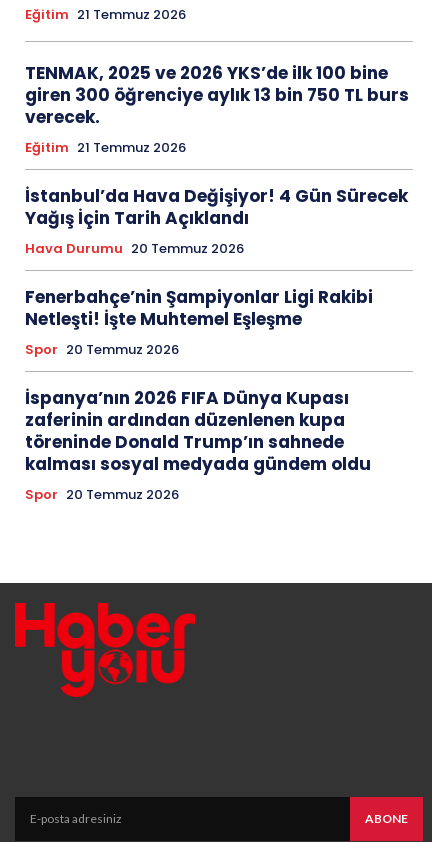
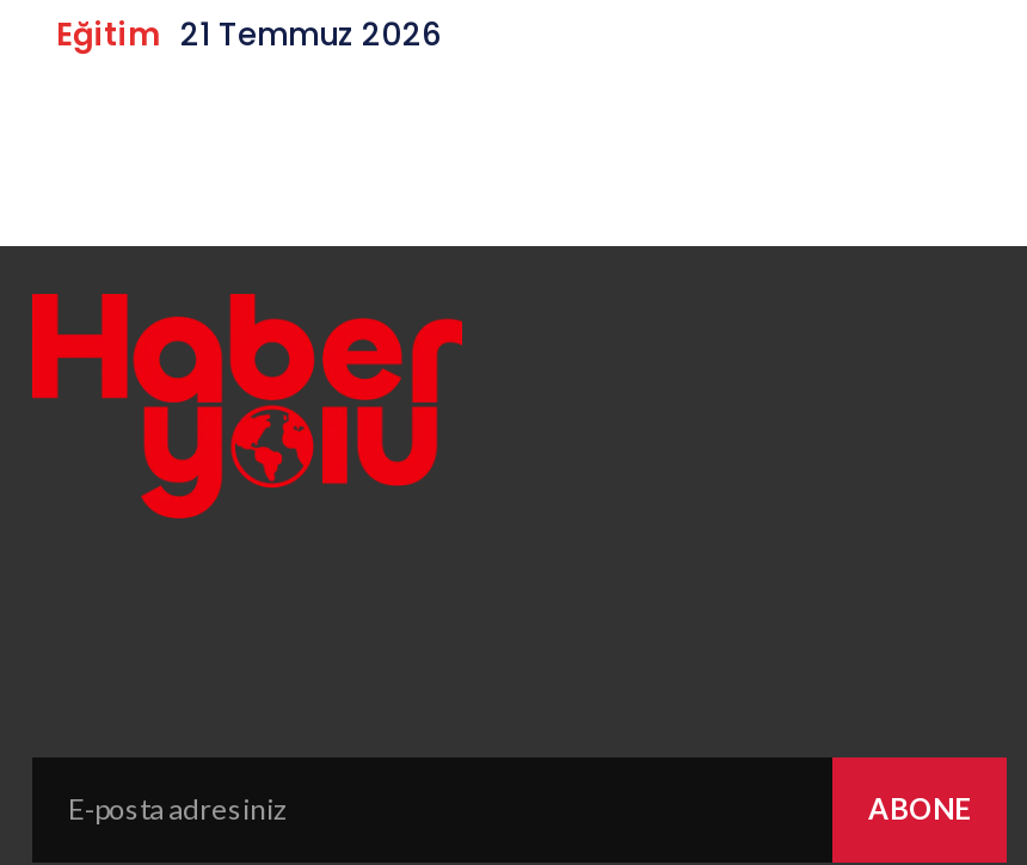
- TENMAK, 2025 ve 2026 YKS’de ilk 100 bine
- giren 300 öğrenciye aylık 13 bin 750 TL burs
- verecek.
- Eğitim 21 Temmuz 2026
- İstanbul’da Hava Değişiyor! 4 Gün Sürecek
- Yağış İçin Tarih Açıklandı
- Hava Durumu 20 Temmuz 2026
- Fenerbahçe’nin Şampiyonlar Ligi Rakibi
- Netleşti! İşte Muhtemel Eşleşme
- Spor 20 Temmuz 2026
- İspanya’nın 2026 FIFA Dünya Kupası
- zaferinin ardından düzenlenen kupa
- töreninde Donald Trump’ın sahnede
- kalması sosyal medyada gündem oldu
- Spor 20 Temmuz 2026
